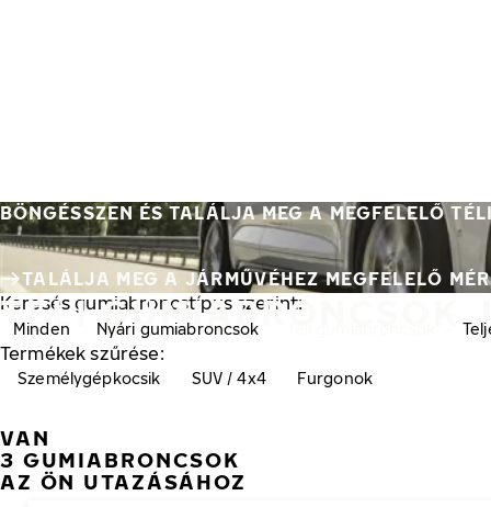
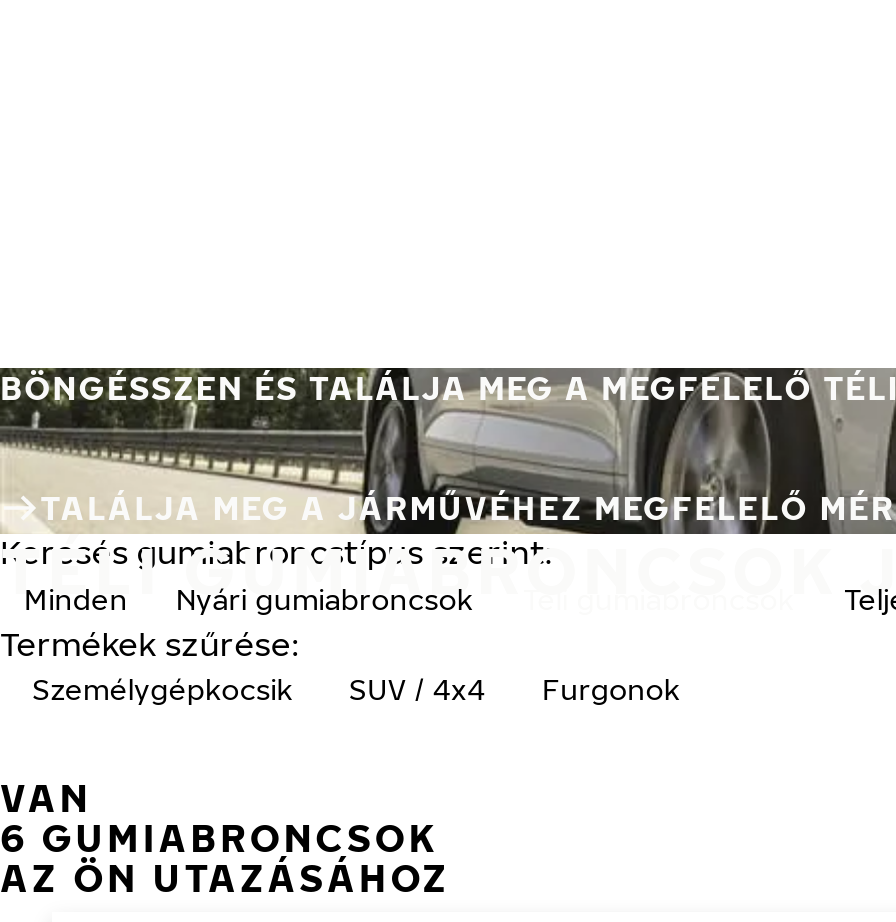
- 3 GUMIABRONCSOK
+ 6 GUMIABRONCSOK
